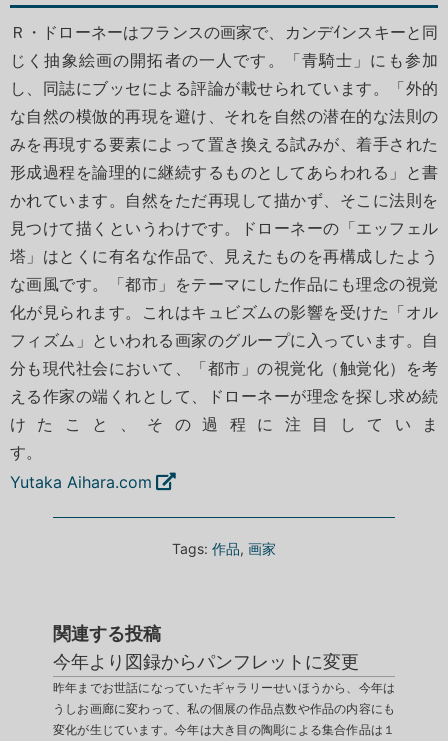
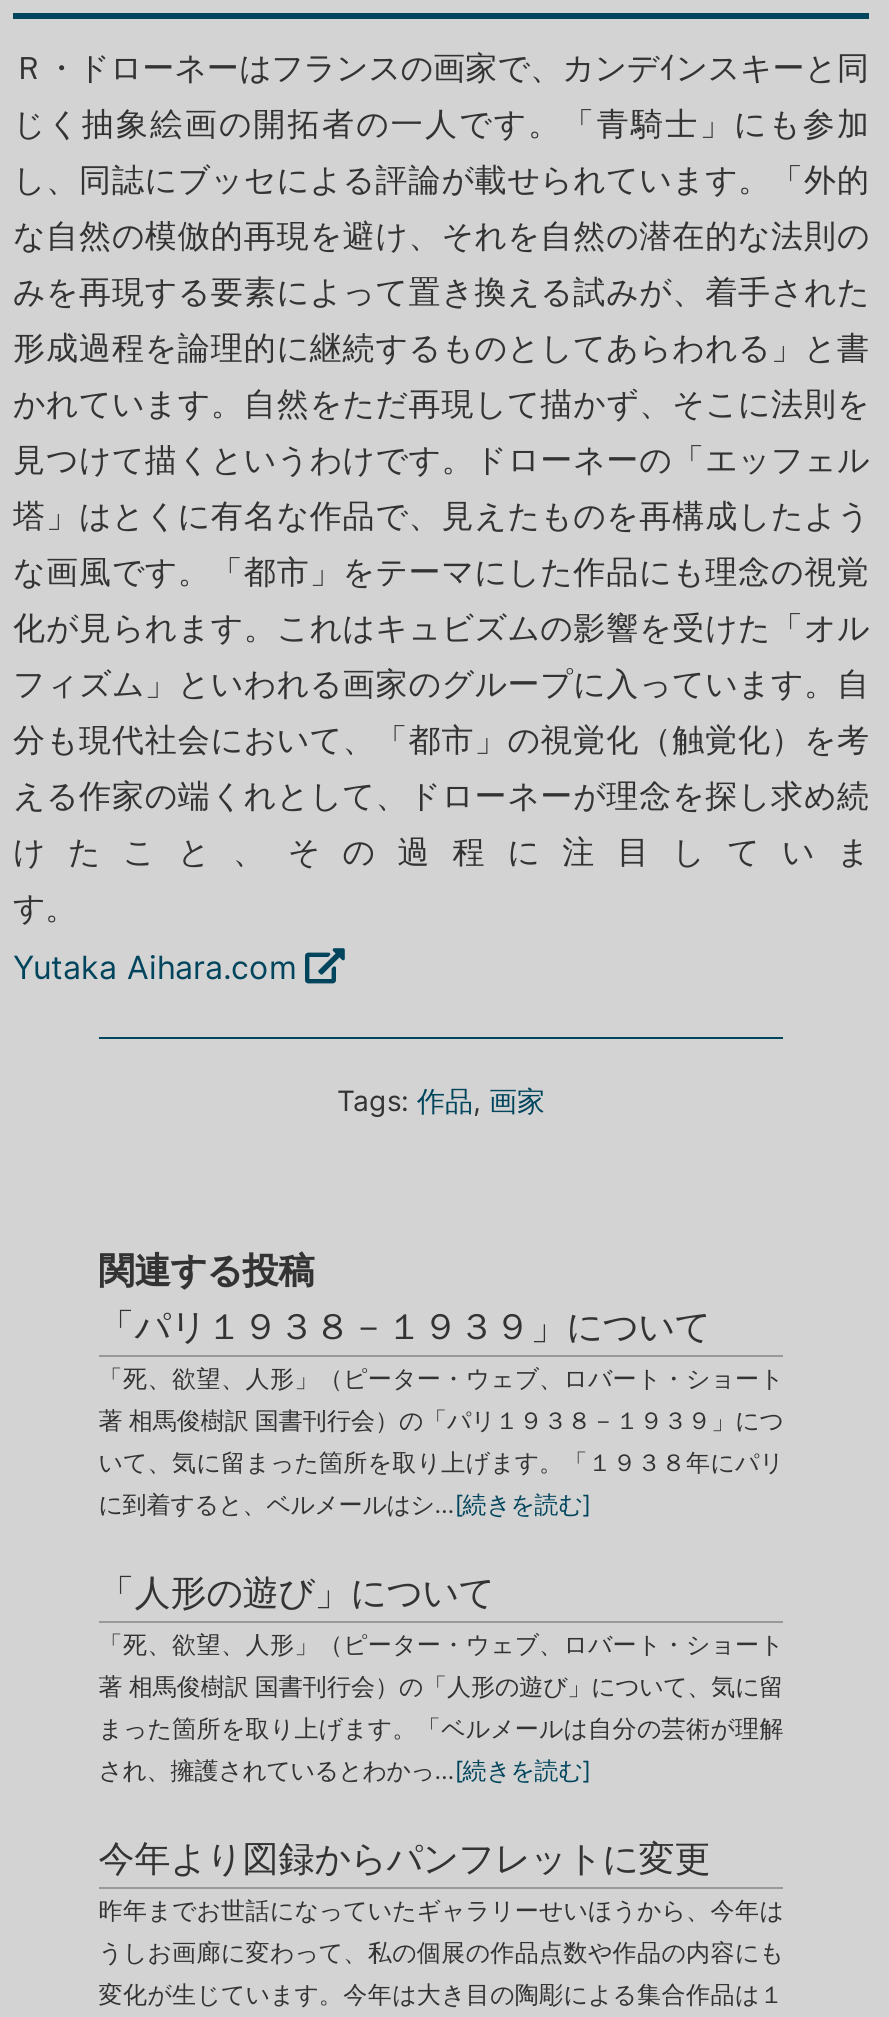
+ 「パリ１９３８－１９３９」について
+ 「死、欲望、人形」（ピーター・ウェブ、ロバート・ショート
+ 著 相馬俊樹訳 国書刊行会）の「パリ１９３８－１９３９」につ
+ いて、気に留まった箇所を取り上げます。「１９３８年にパリ
+ に到着すると、ベルメールはシ…[続きを読む]
+ 「人形の遊び」について
+ 「死、欲望、人形」（ピーター・ウェブ、ロバート・ショート
+ 著 相馬俊樹訳 国書刊行会）の「人形の遊び」について、気に留
+ まった箇所を取り上げます。「ベルメールは自分の芸術が理解
+ され、擁護されているとわかっ…[続きを読む]
